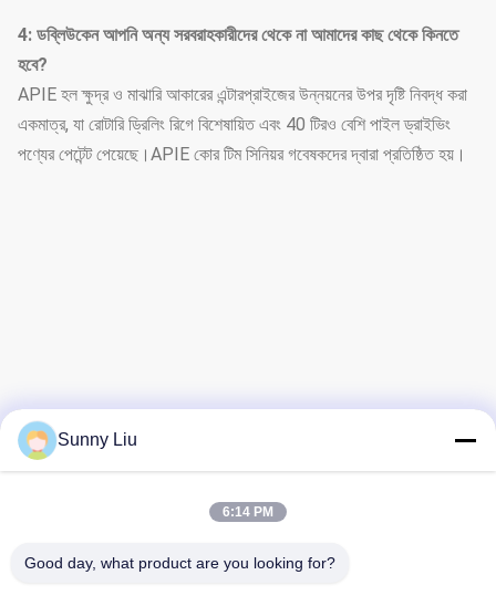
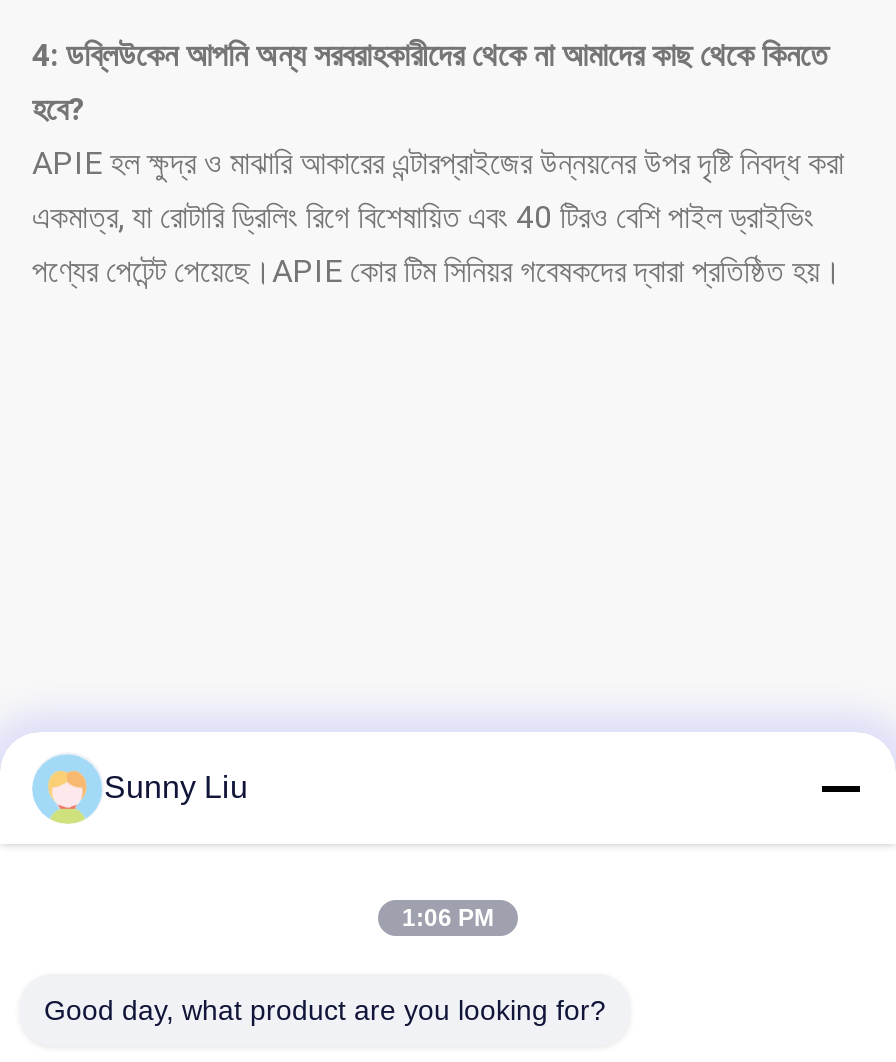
- 6:14 PM
+ 1:06 PM
